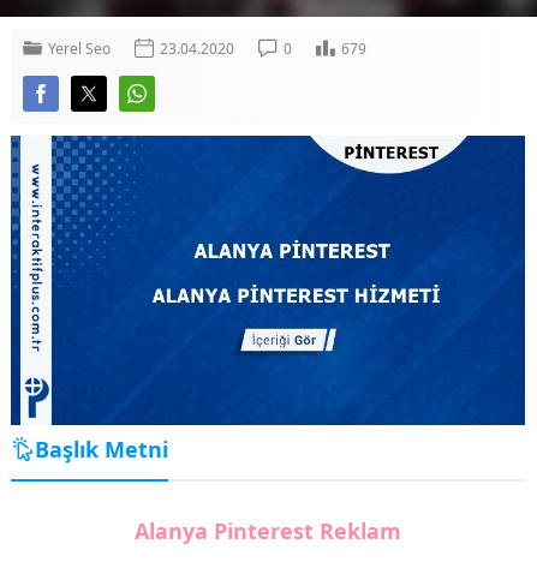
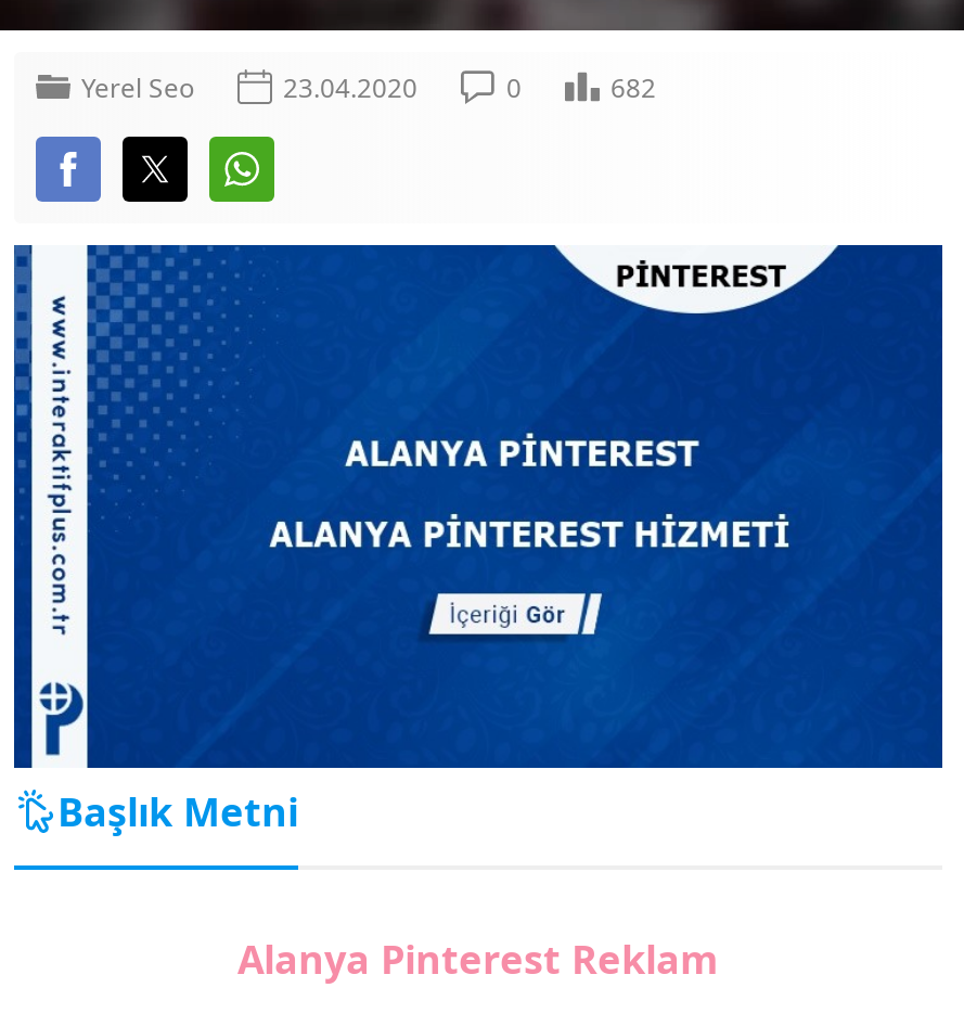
- 679
+ 682
